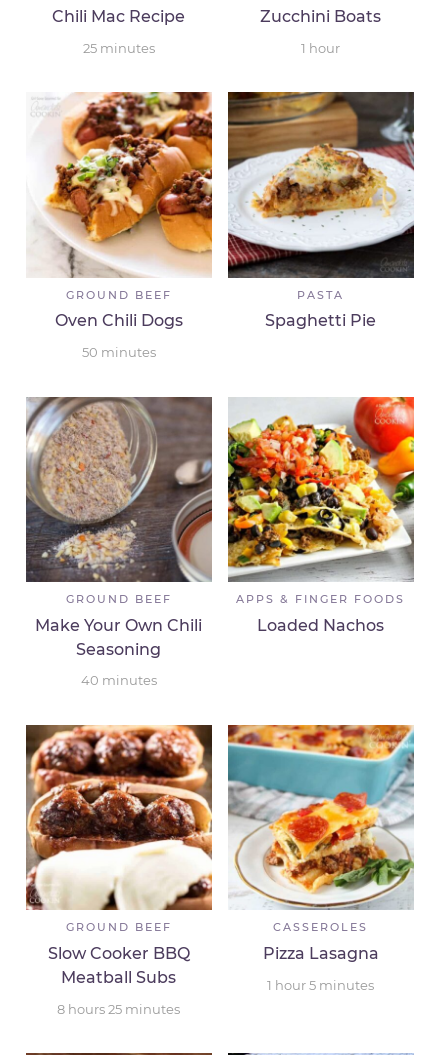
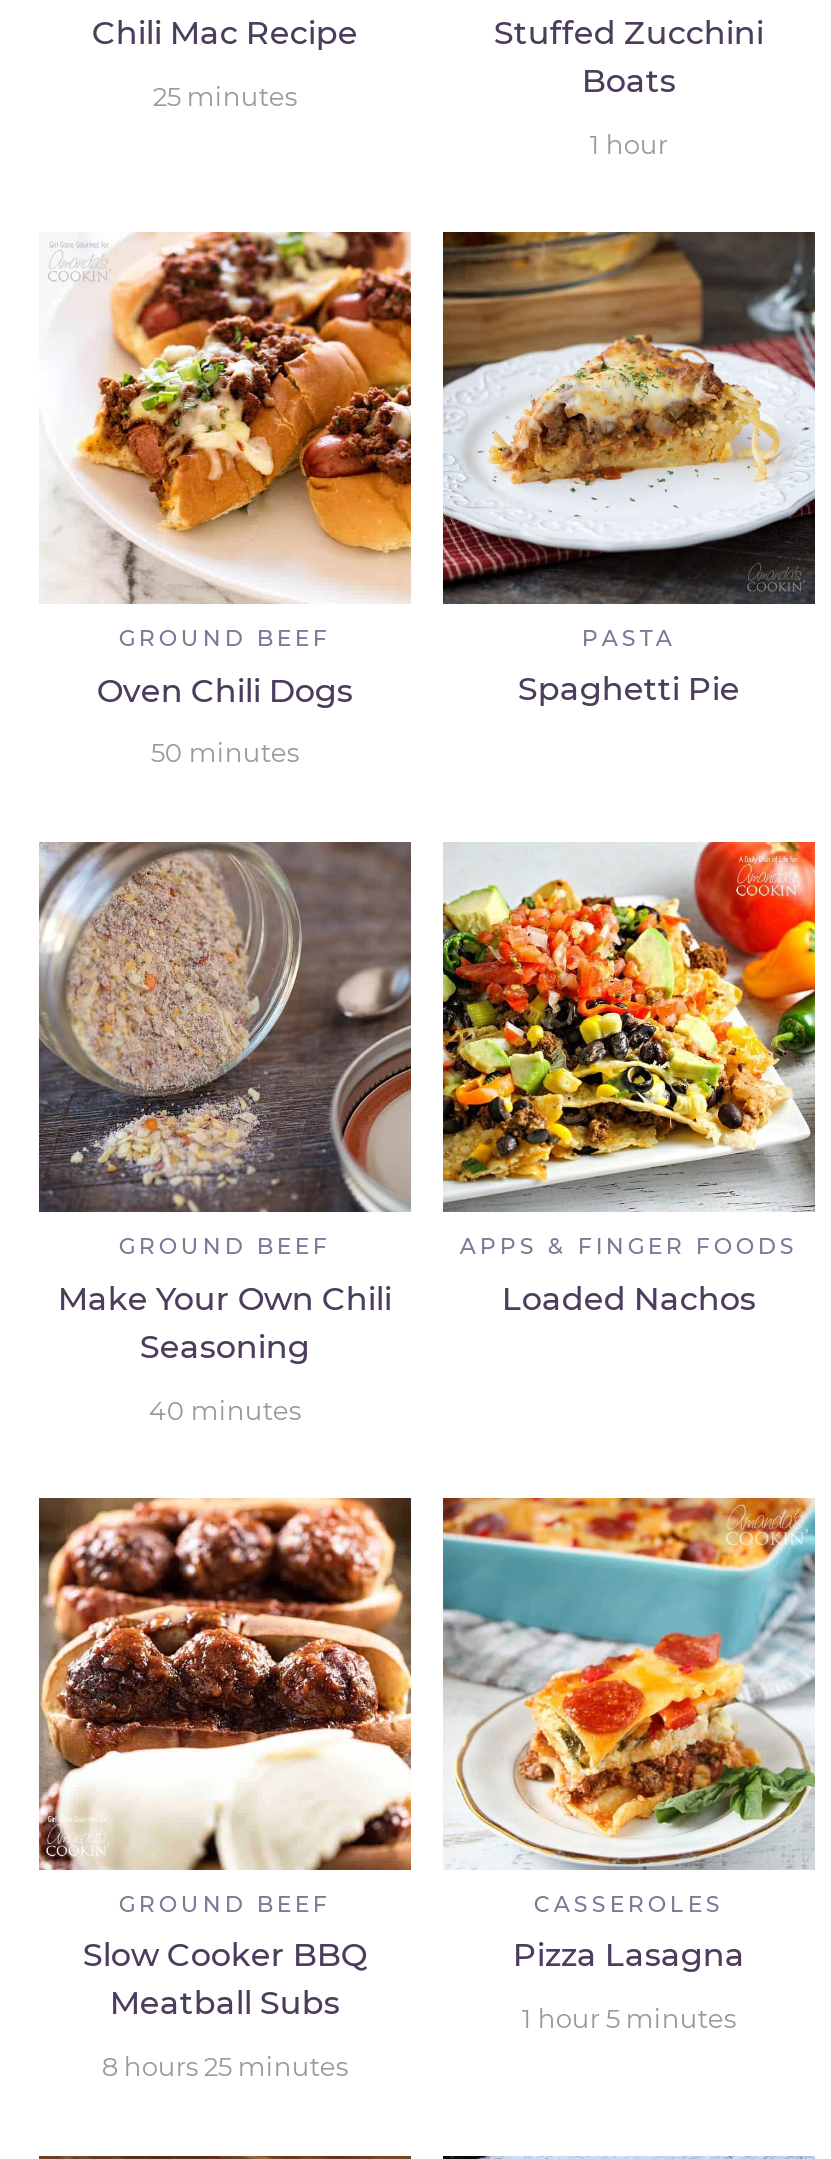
- Zucchini Boats
+ Stuffed Zucchini
+ Boats
